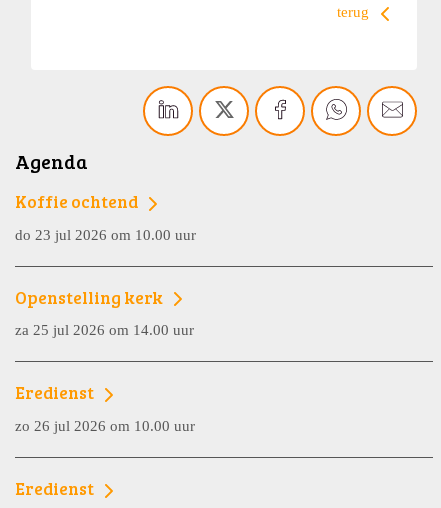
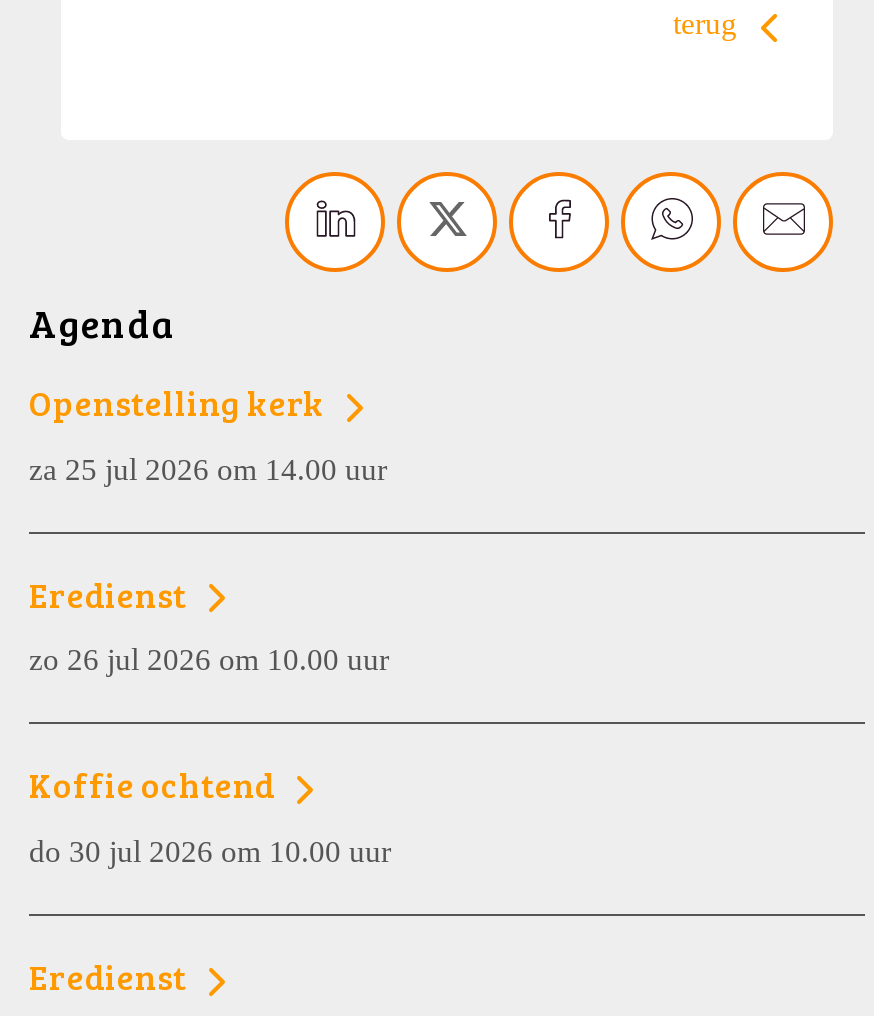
moved down: Koffie ochtend

- do 23 jul 2026 om 10.00 uur

moved up: Openstelling kerk | za 25 jul 2026 om 14.00 uur | Eredienst | zo 26 jul 2026 om 10.00 uur

+ do 30 jul 2026 om 10.00 uur
